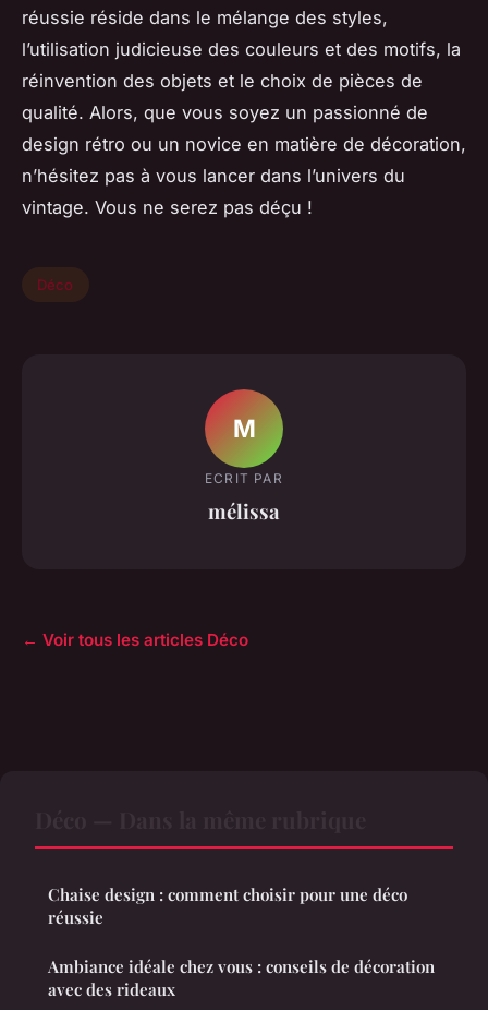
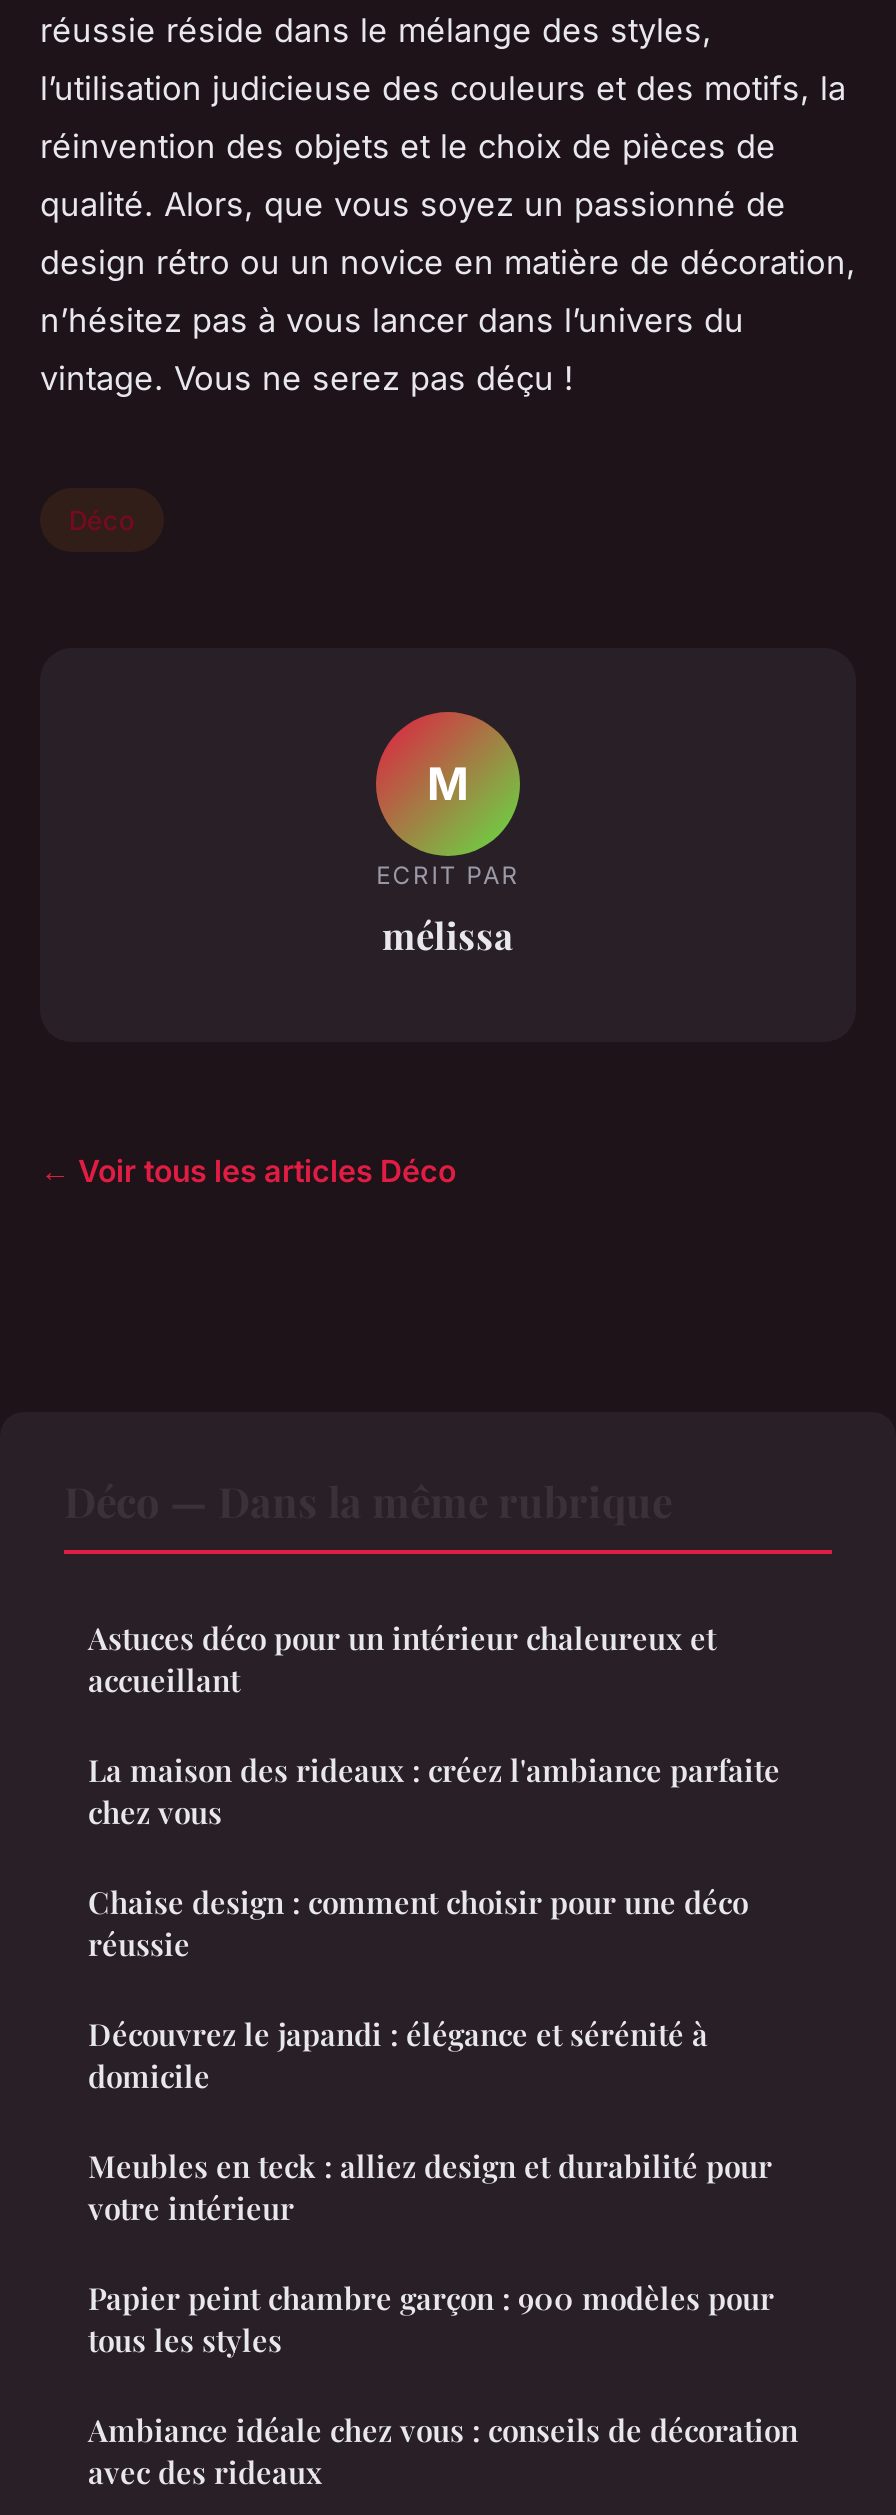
+ Astuces déco pour un intérieur chaleureux et
+ accueillant
+ La maison des rideaux : créez l'ambiance parfaite
+ chez vous

+ Découvrez le japandi : élégance et sérénité à
+ domicile
+ Meubles en teck : alliez design et durabilité pour
+ votre intérieur
+ Papier peint chambre garçon : 900 modèles pour
+ tous les styles
